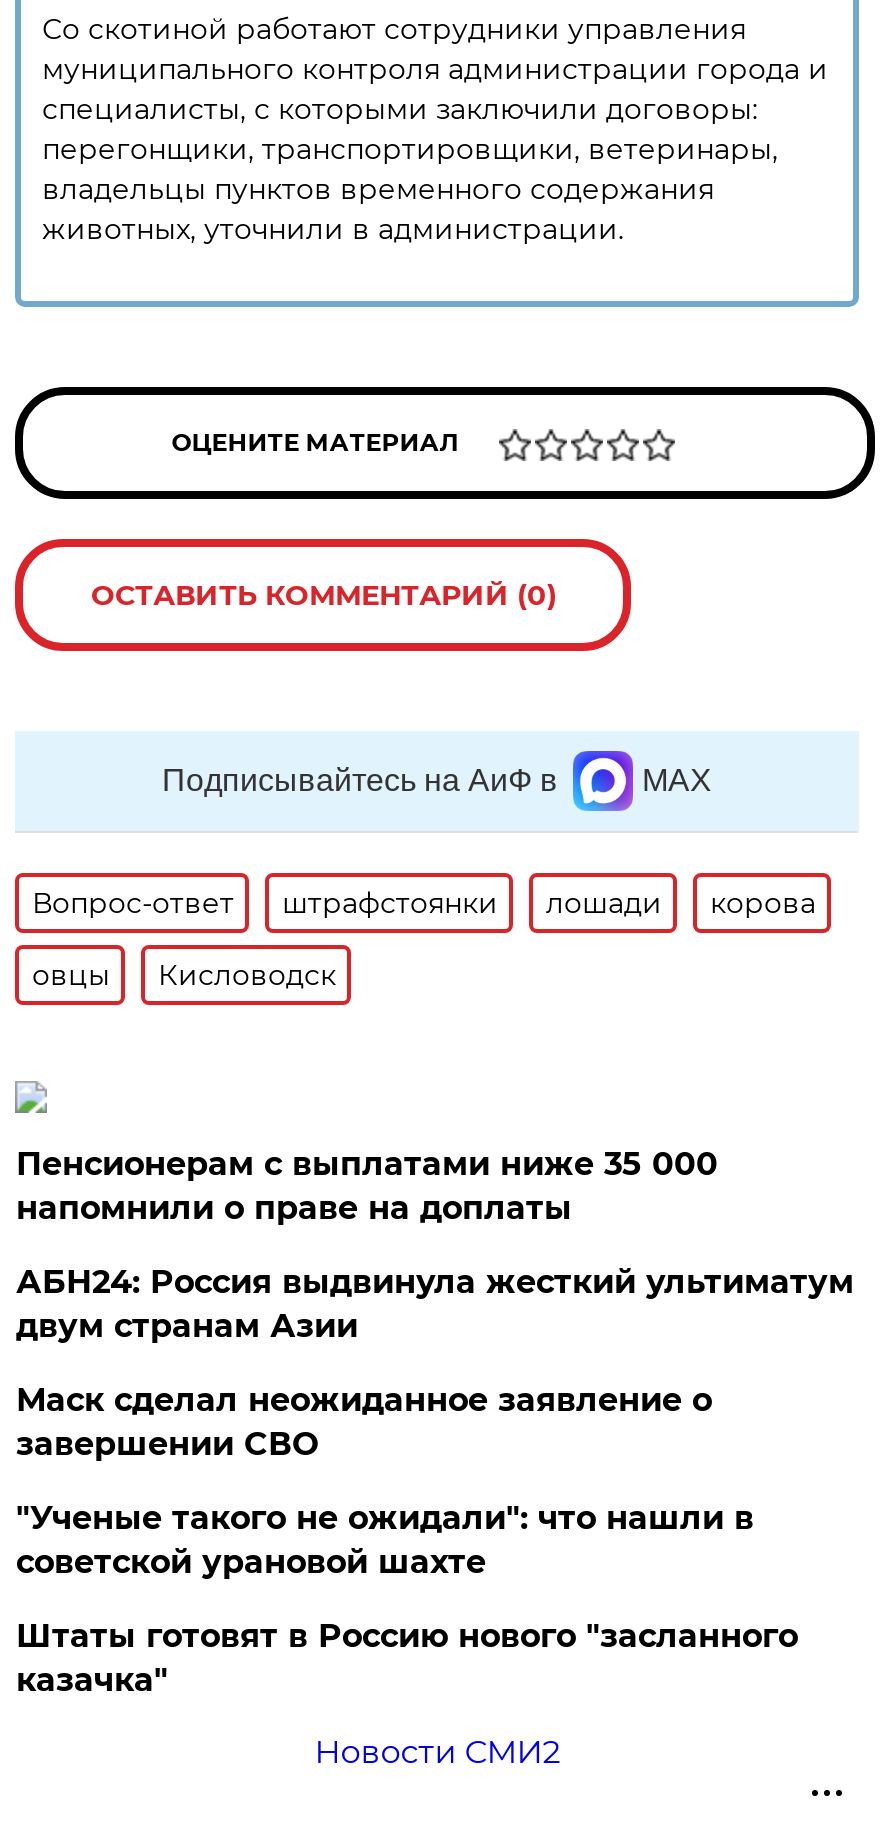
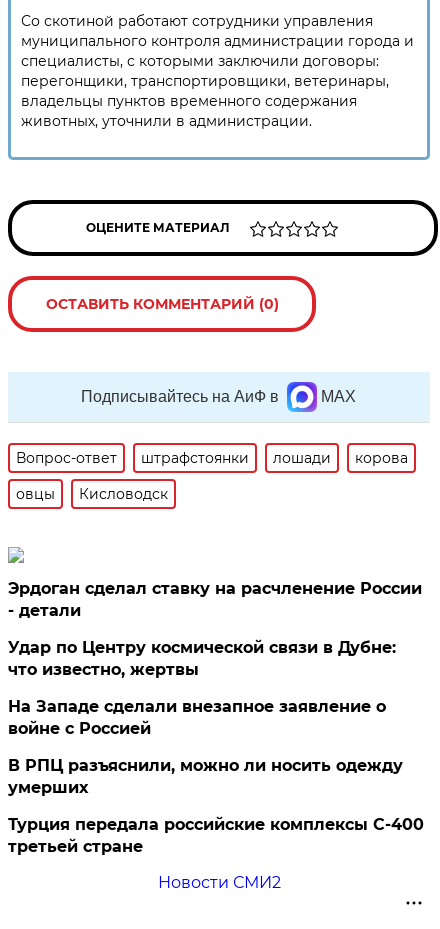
- Пенсионерам с выплатами ниже 35 000
- напомнили о праве на доплаты
+ Эрдоган сделал ставку на расчленение России
+ - детали

- АБН24: Россия выдвинула жесткий ультиматум
- двум странам Азии
+ Удар по Центру космической связи в Дубне:
+ что известно, жертвы

- Маск сделал неожиданное заявление о
- завершении СВО
+ На Западе сделали внезапное заявление о
+ войне с Россией

- "Ученые такого не ожидали": что нашли в
- советской урановой шахте
+ В РПЦ разъяснили, можно ли носить одежду
+ умерших

- Штаты готовят в Россию нового "засланного
- казачка"
+ Турция передала российские комплексы С-400
+ третьей стране
